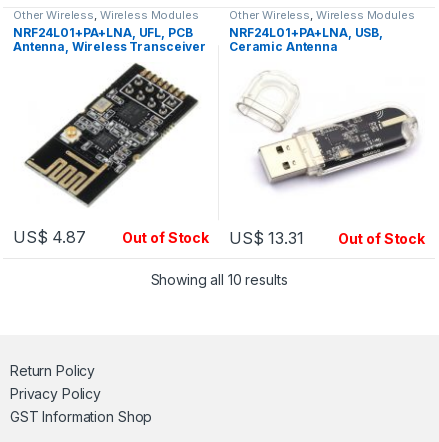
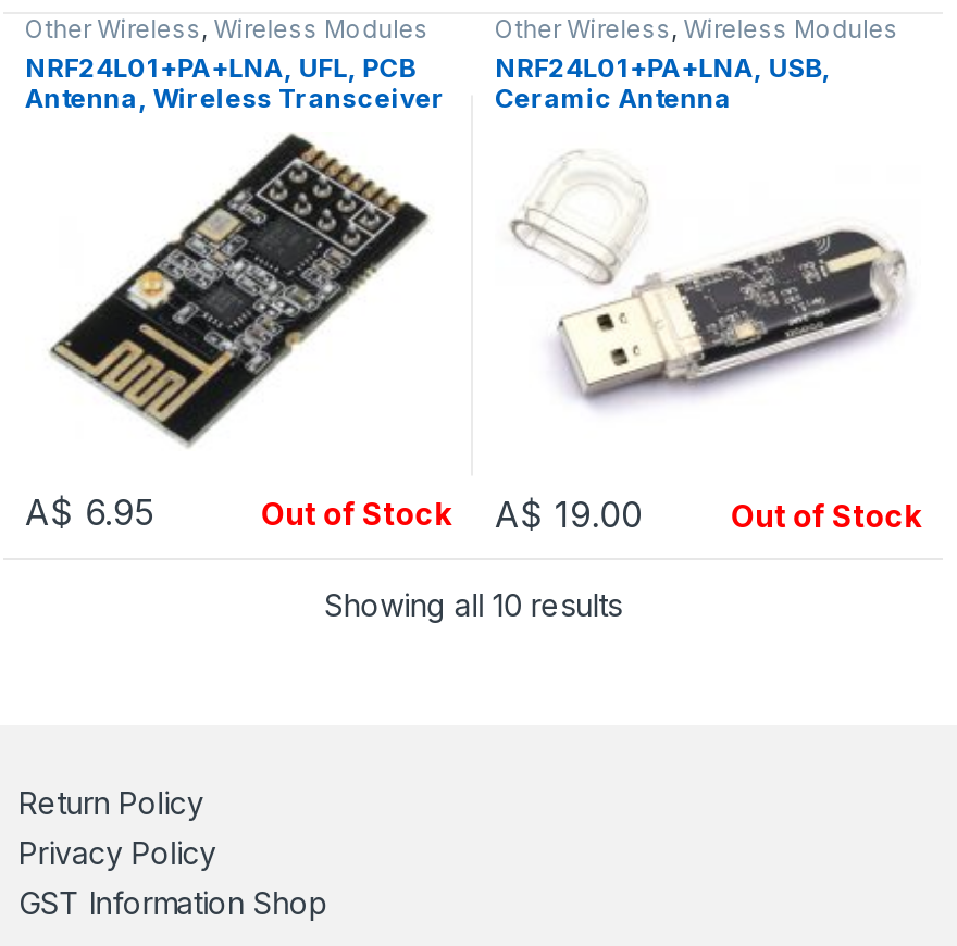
- US$4.87
+ A$6.95

- US$13.31
+ A$19.00
